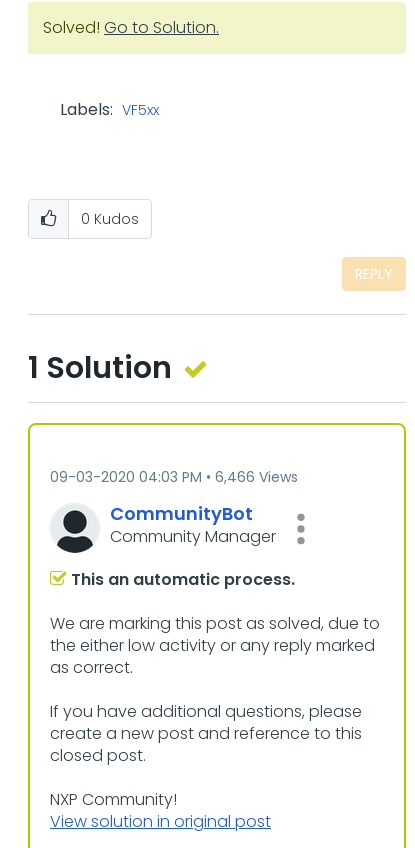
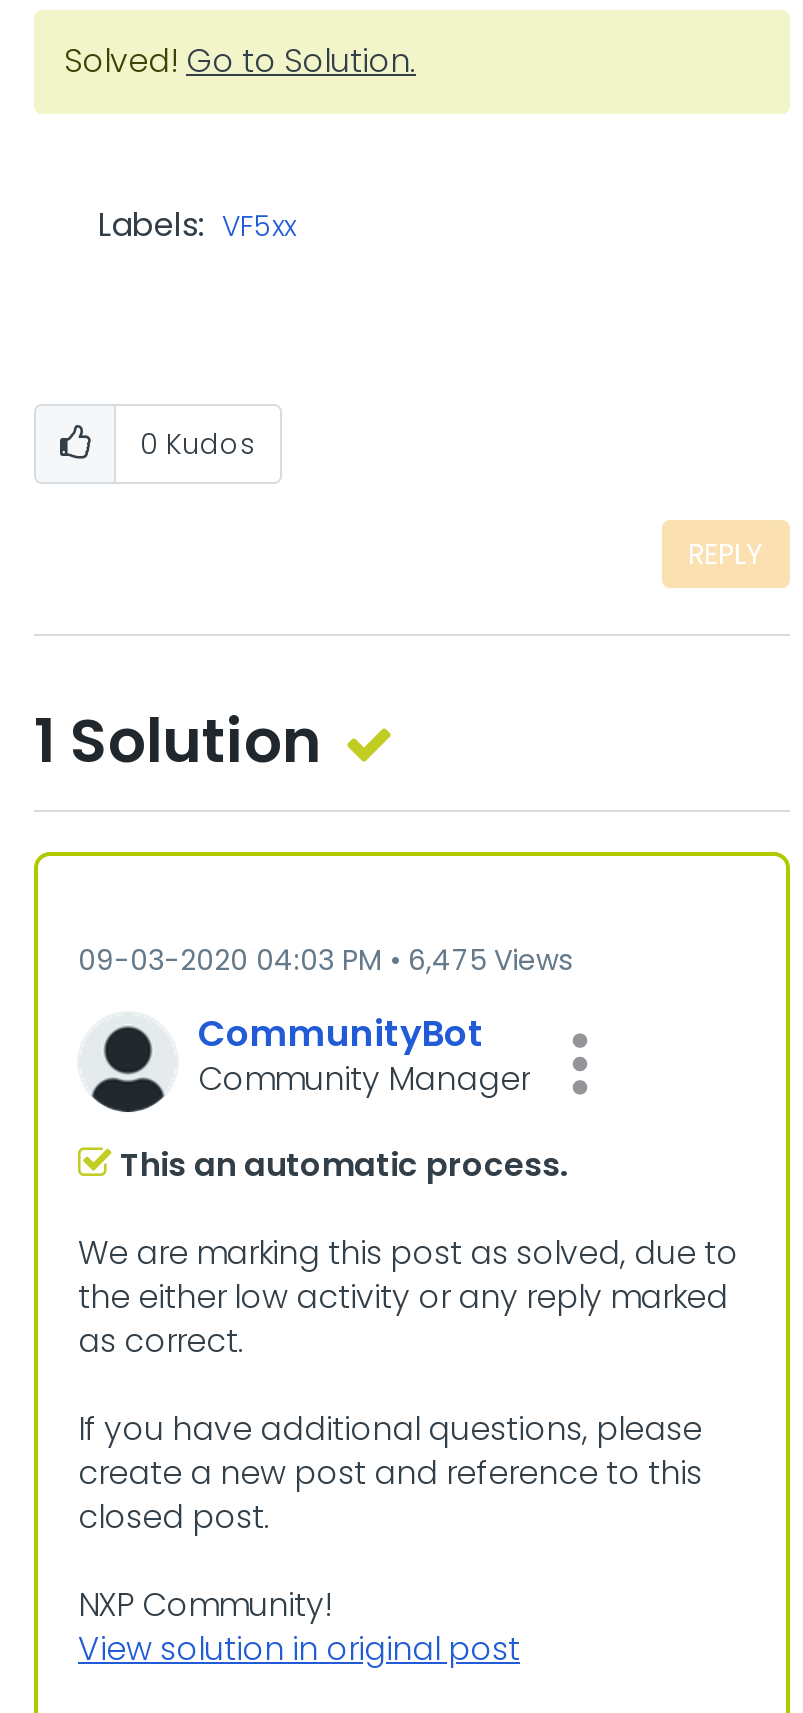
- 09-03-2020 04:03 PM 6,466 Views
+ 09-03-2020 04:03 PM 6,475 Views
